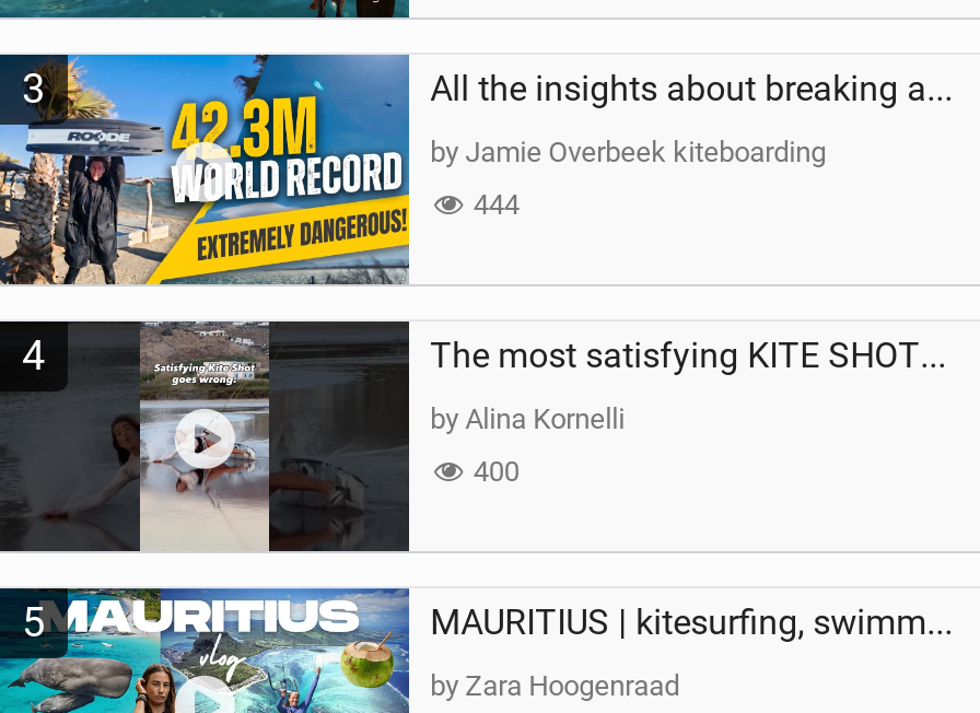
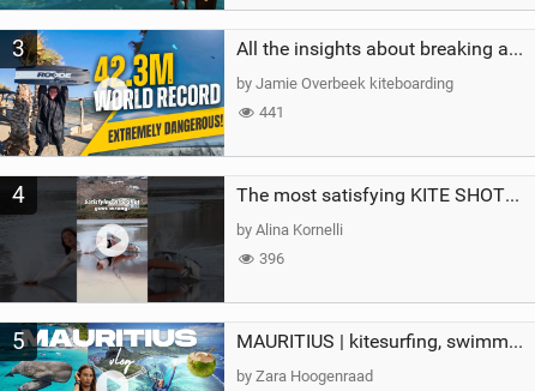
- 444
+ 441

- 400
+ 396
